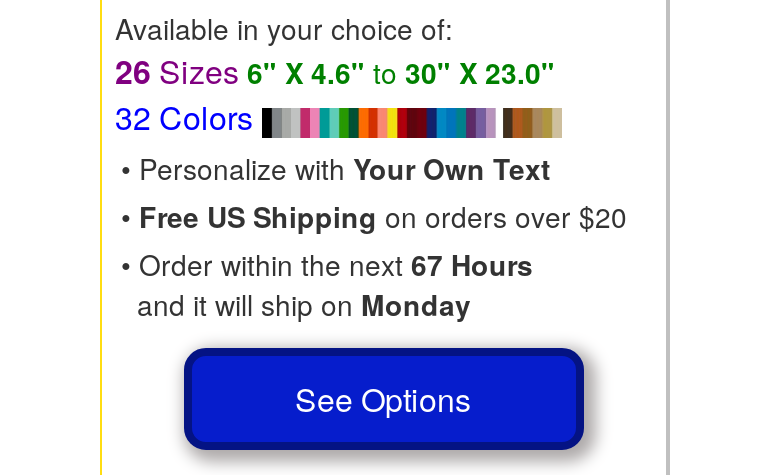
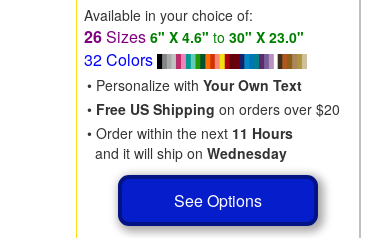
- • Order within the next 67 Hours
+ • Order within the next 11 Hours

- and it will ship on Monday
+ and it will ship on Wednesday
